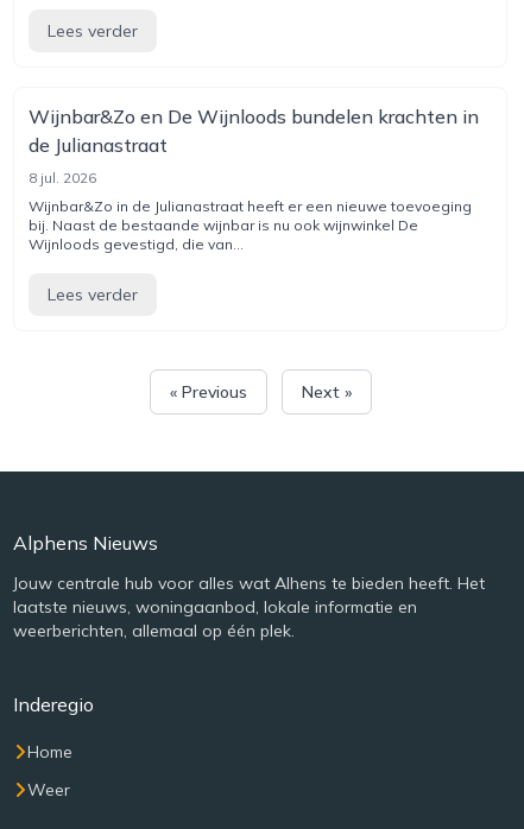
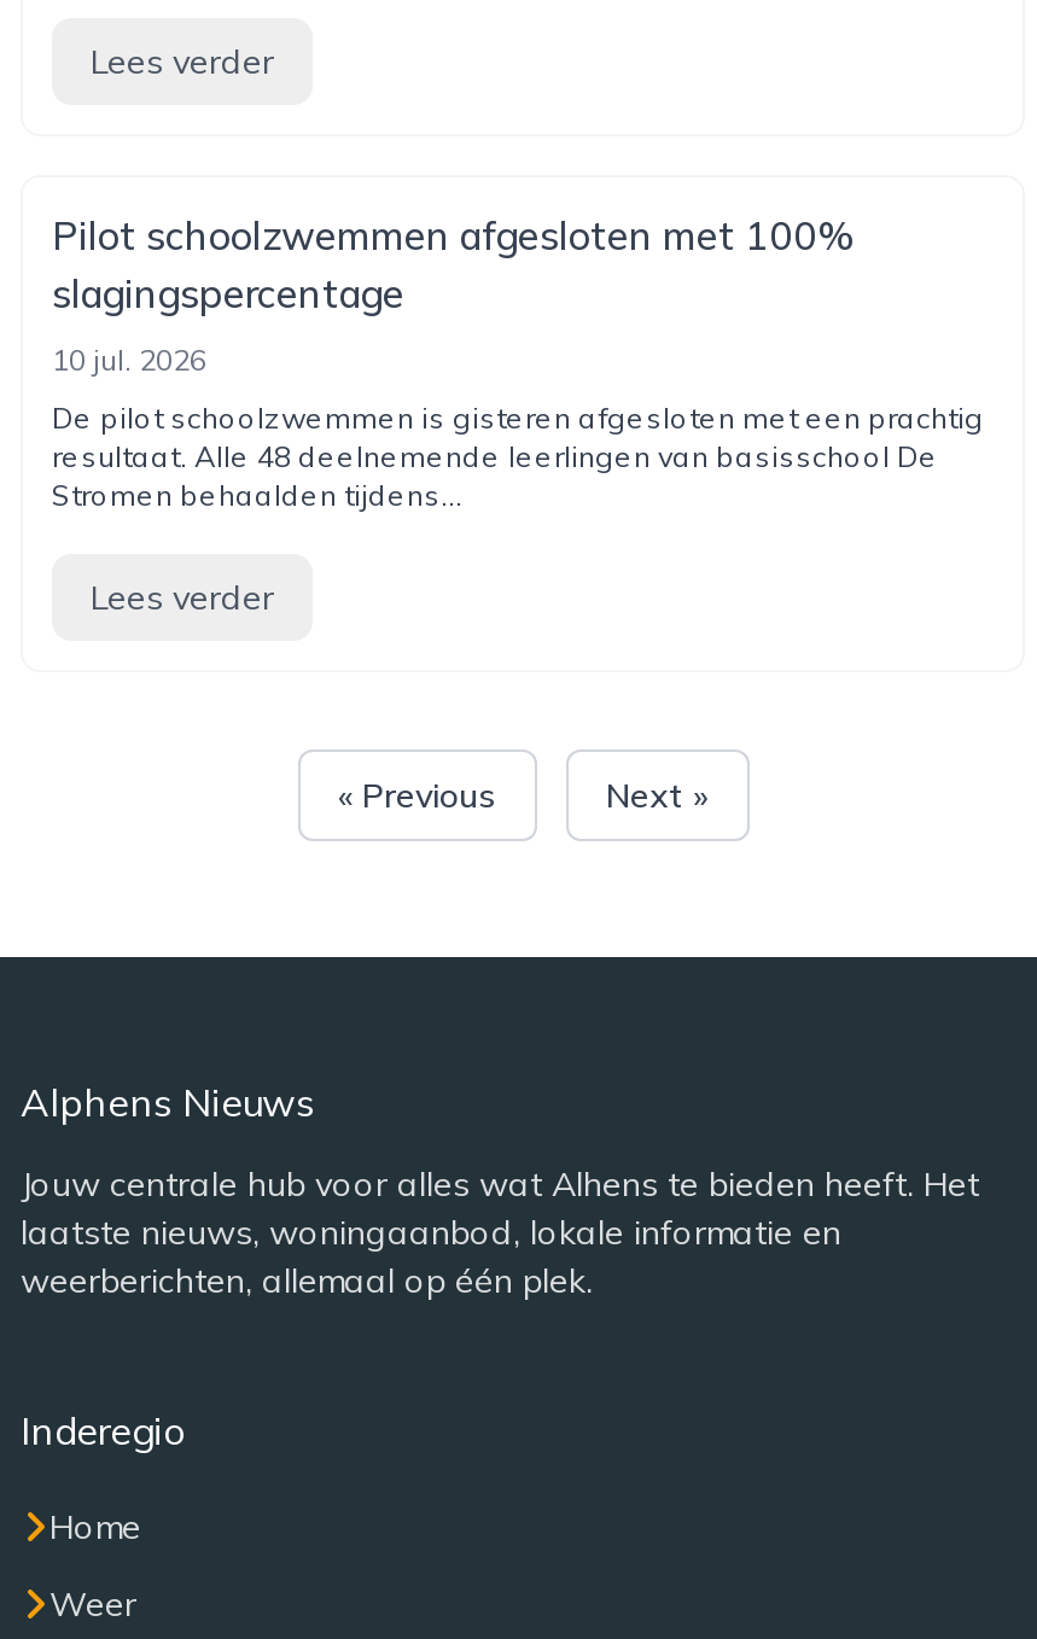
- Wijnbar&Zo en De Wijnloods bundelen krachten in
- de Julianastraat
+ Pilot schoolzwemmen afgesloten met 100%
+ slagingspercentage

- 8 jul. 2026
+ 10 jul. 2026

- Wijnbar&Zo in de Julianastraat heeft er een nieuwe toevoeging
- bij. Naast de bestaande wijnbar is nu ook wijnwinkel De
- Wijnloods gevestigd, die van...
+ De pilot schoolzwemmen is gisteren afgesloten met een prachtig
+ resultaat. Alle 48 deelnemende leerlingen van basisschool De
+ Stromen behaalden tijdens...
